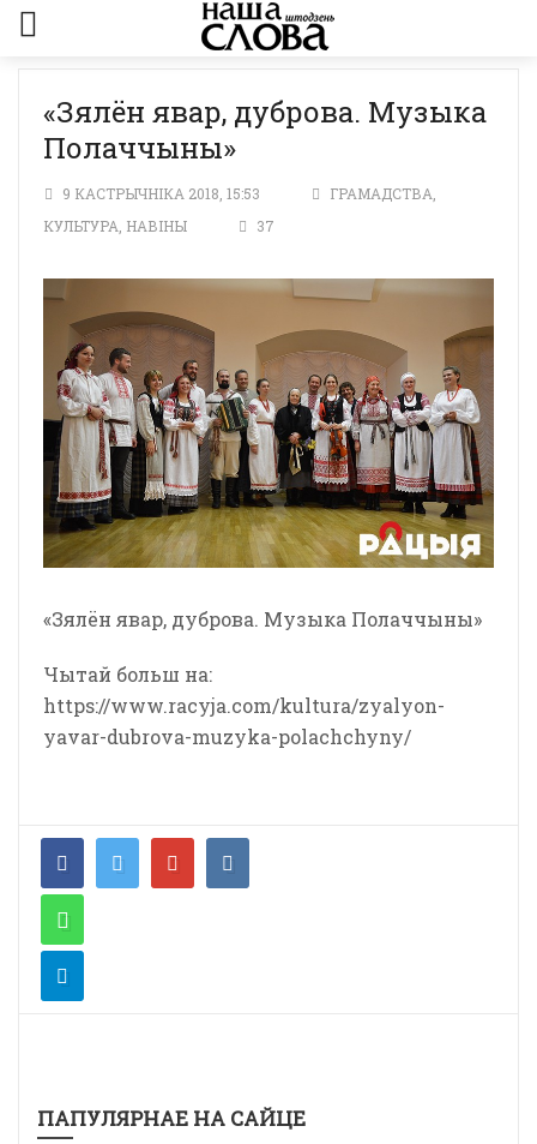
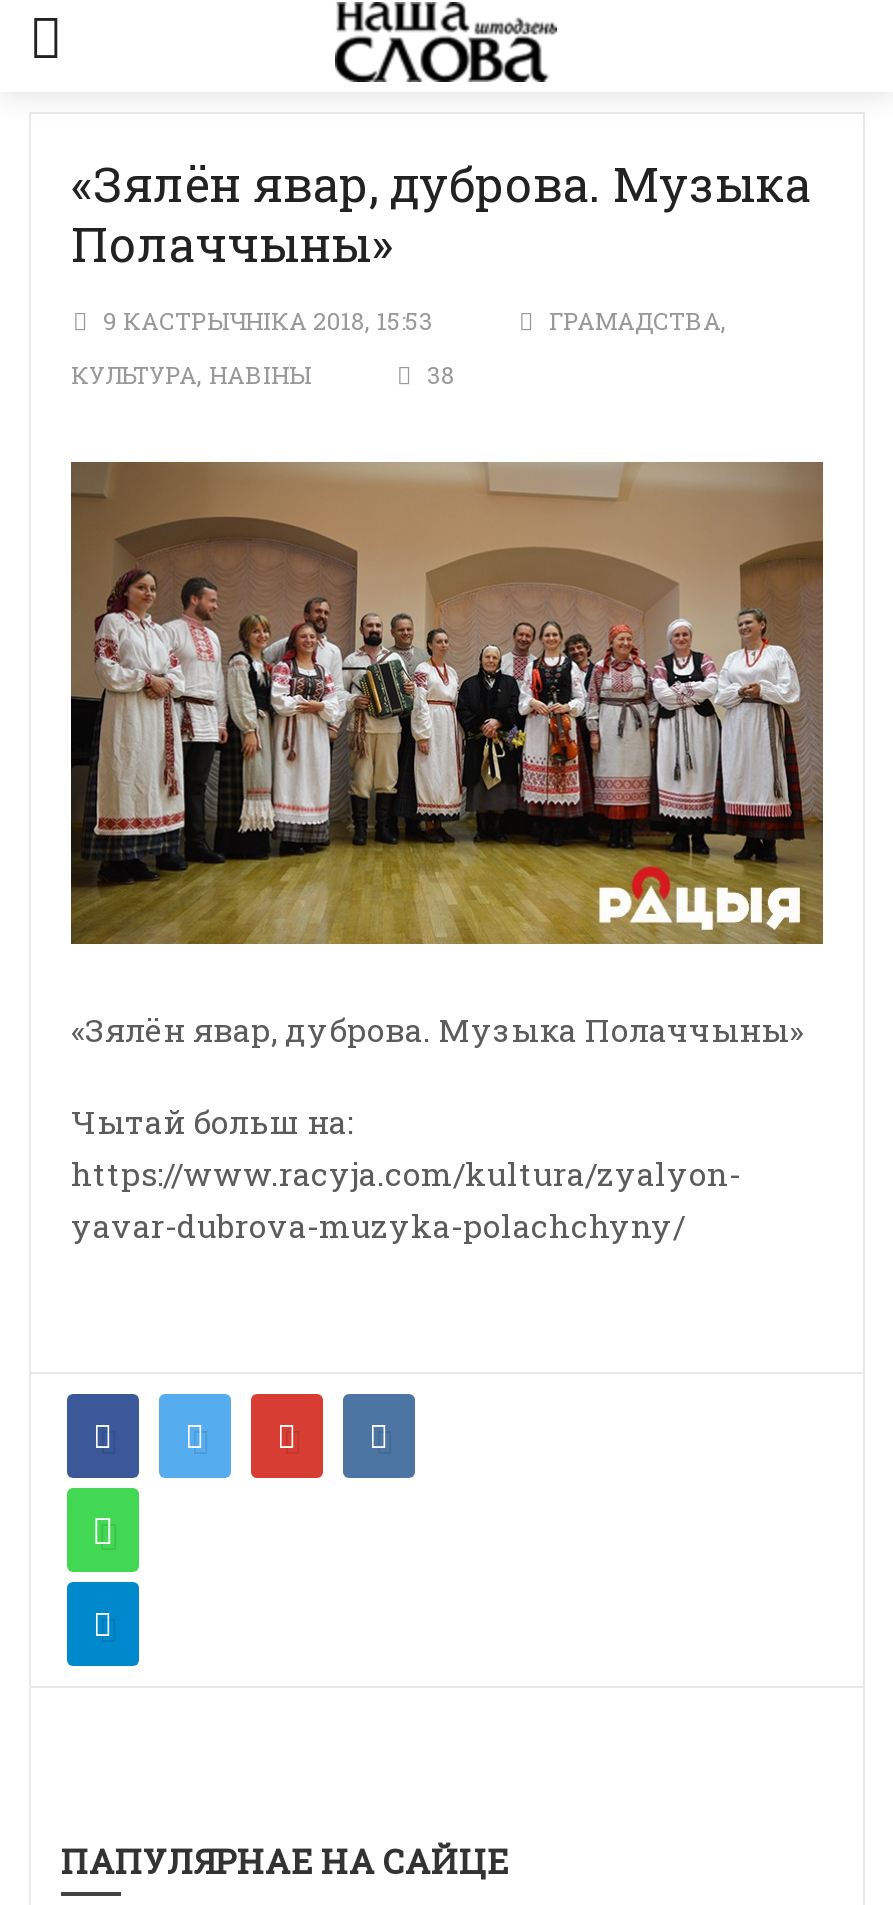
- 37
+ 38
